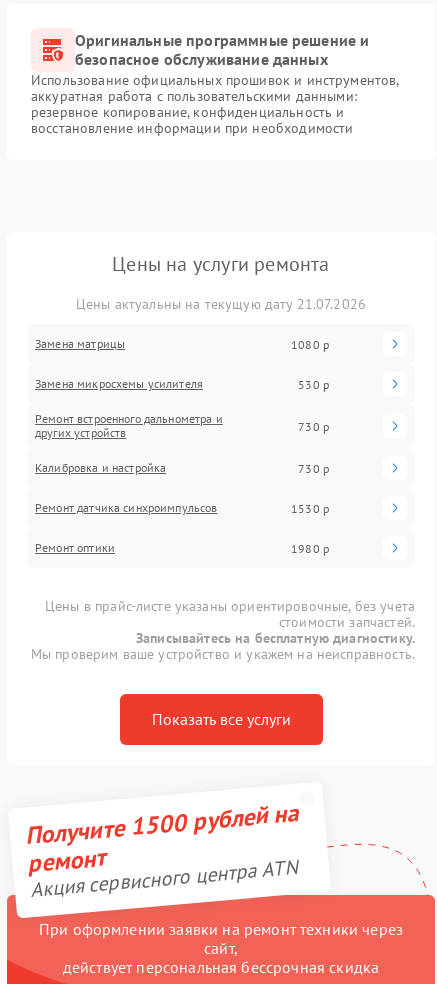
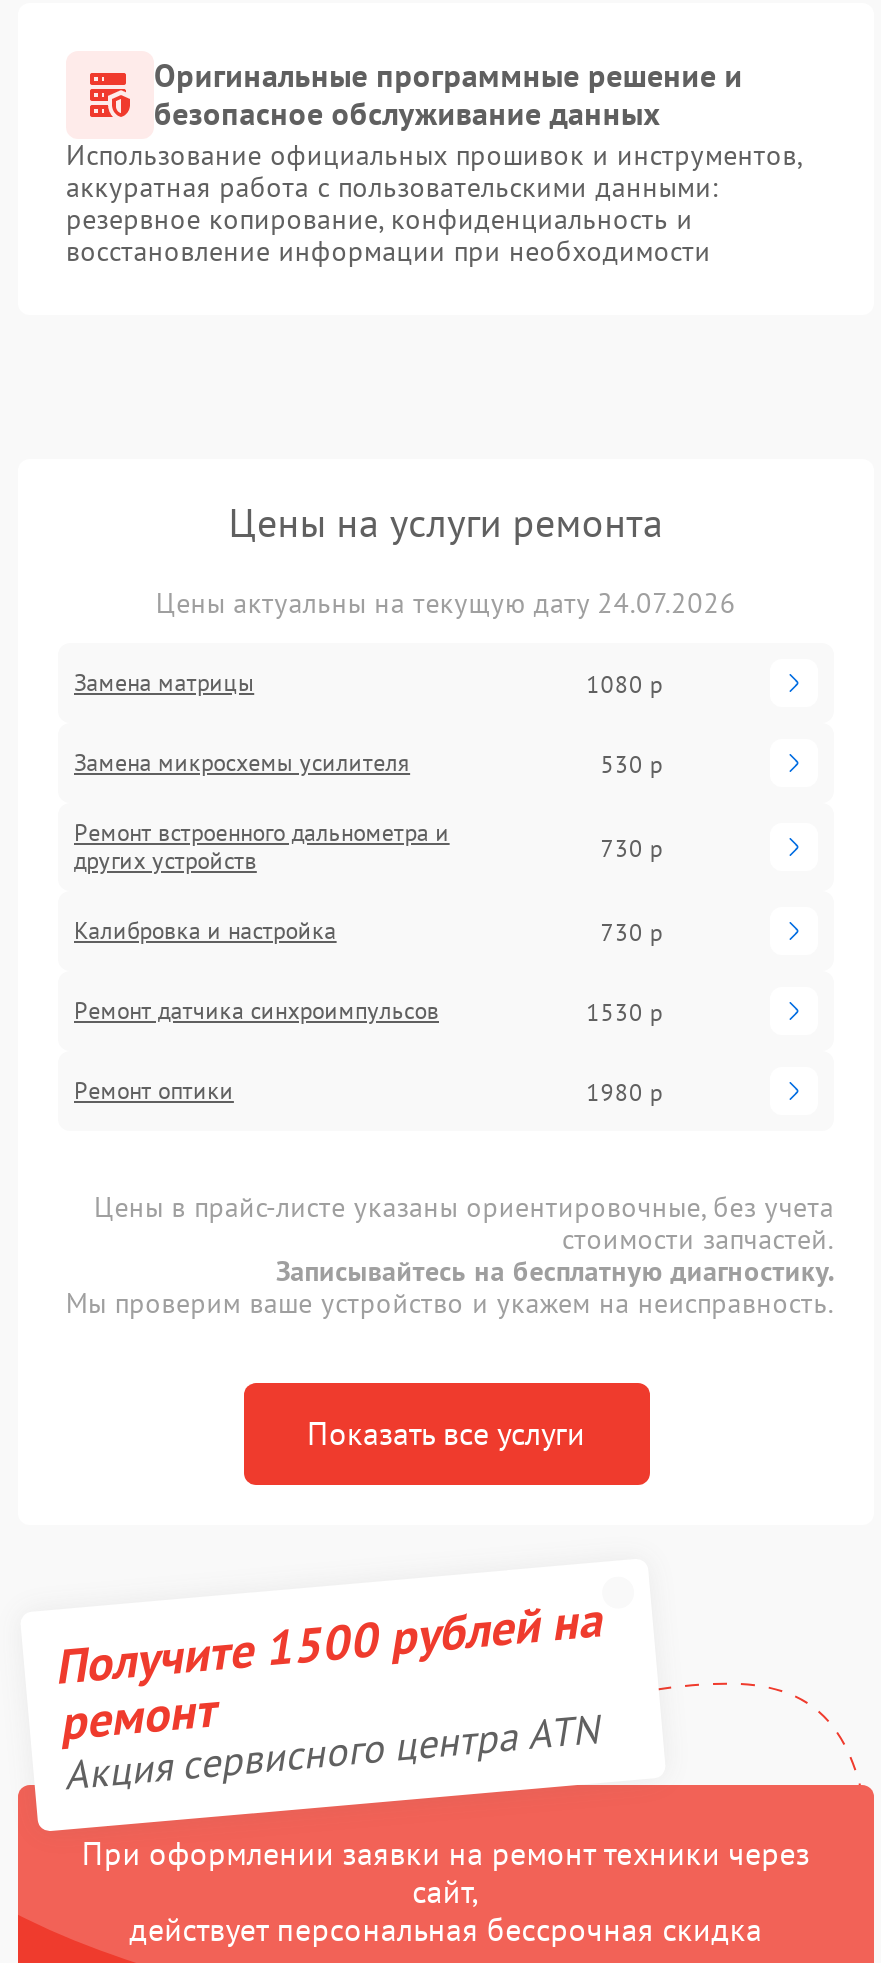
- Цены актуальны на текущую дату 21.07.2026
+ Цены актуальны на текущую дату 24.07.2026
